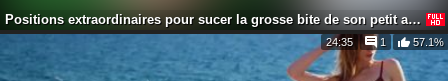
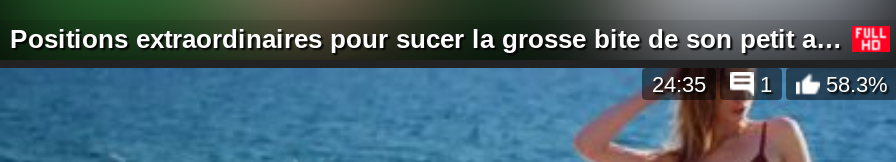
- 57.1%
+ 58.3%
